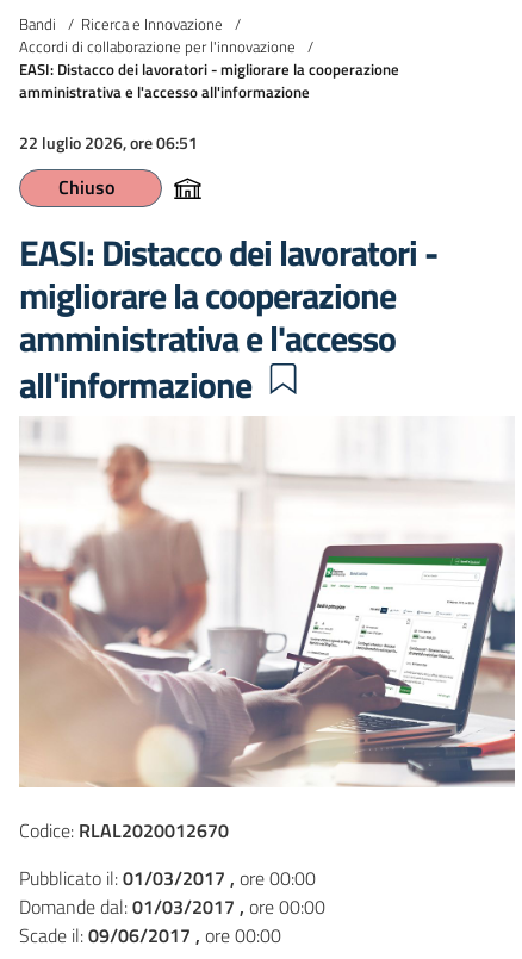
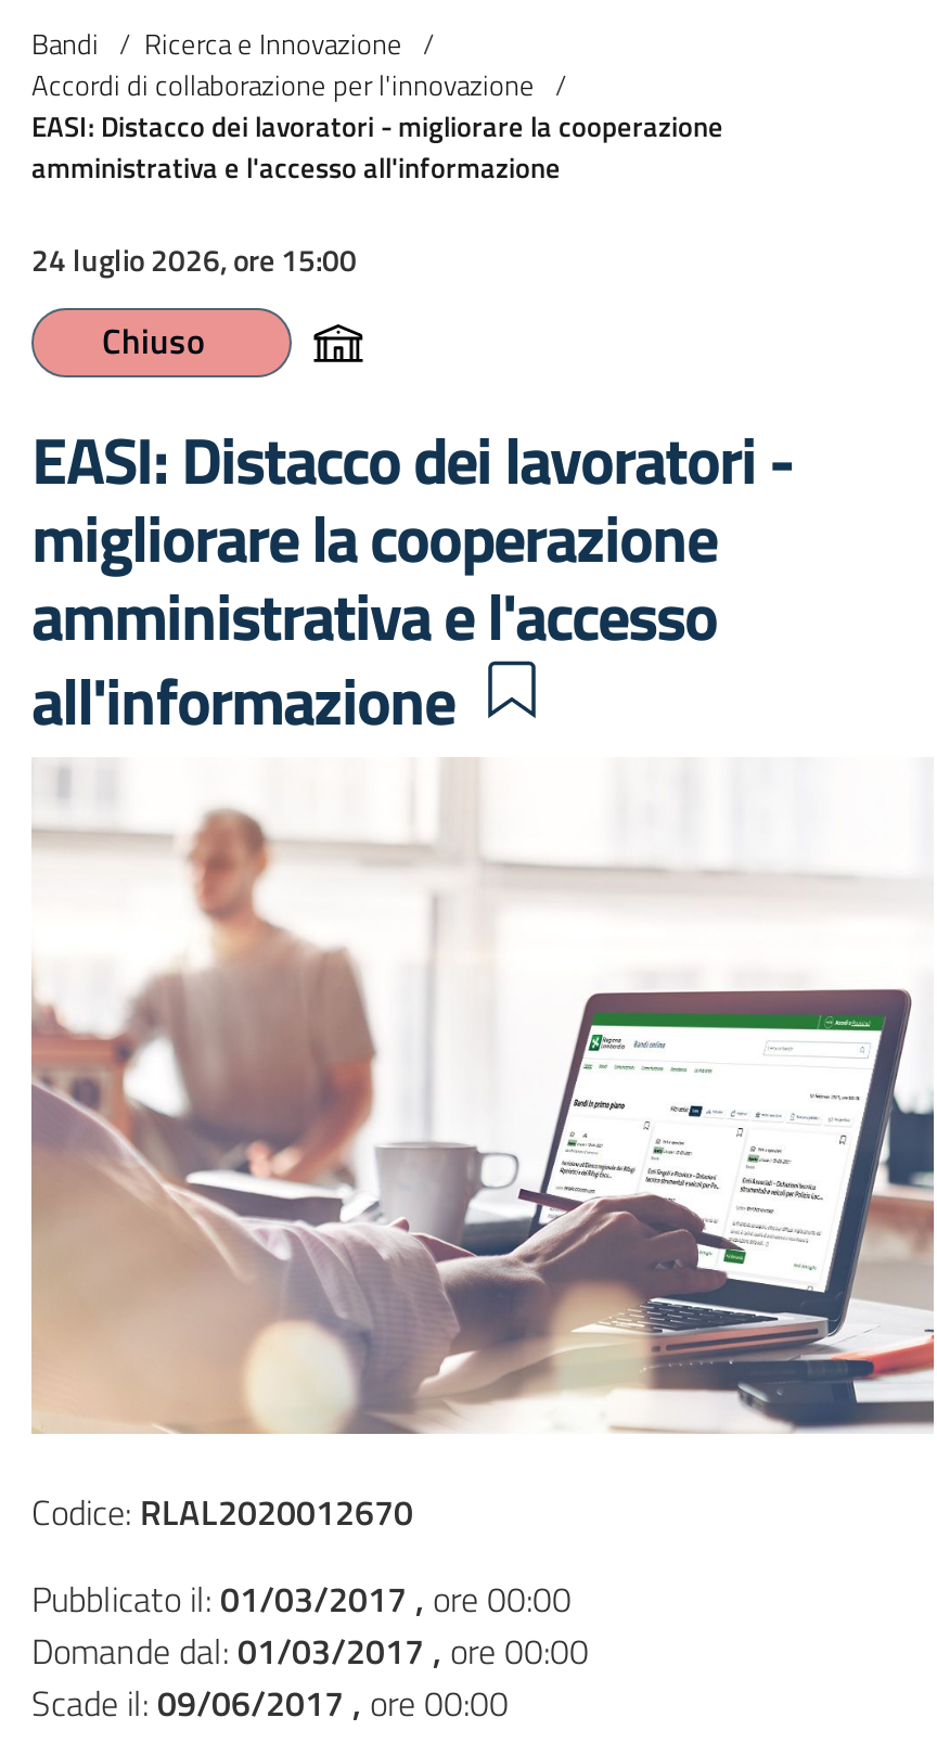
- 22 luglio 2026, ore 06:51
+ 24 luglio 2026, ore 15:00
